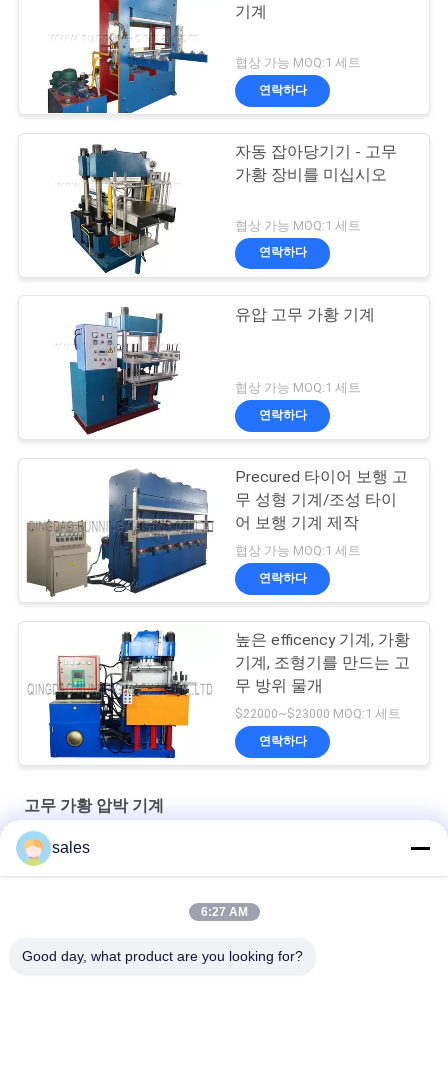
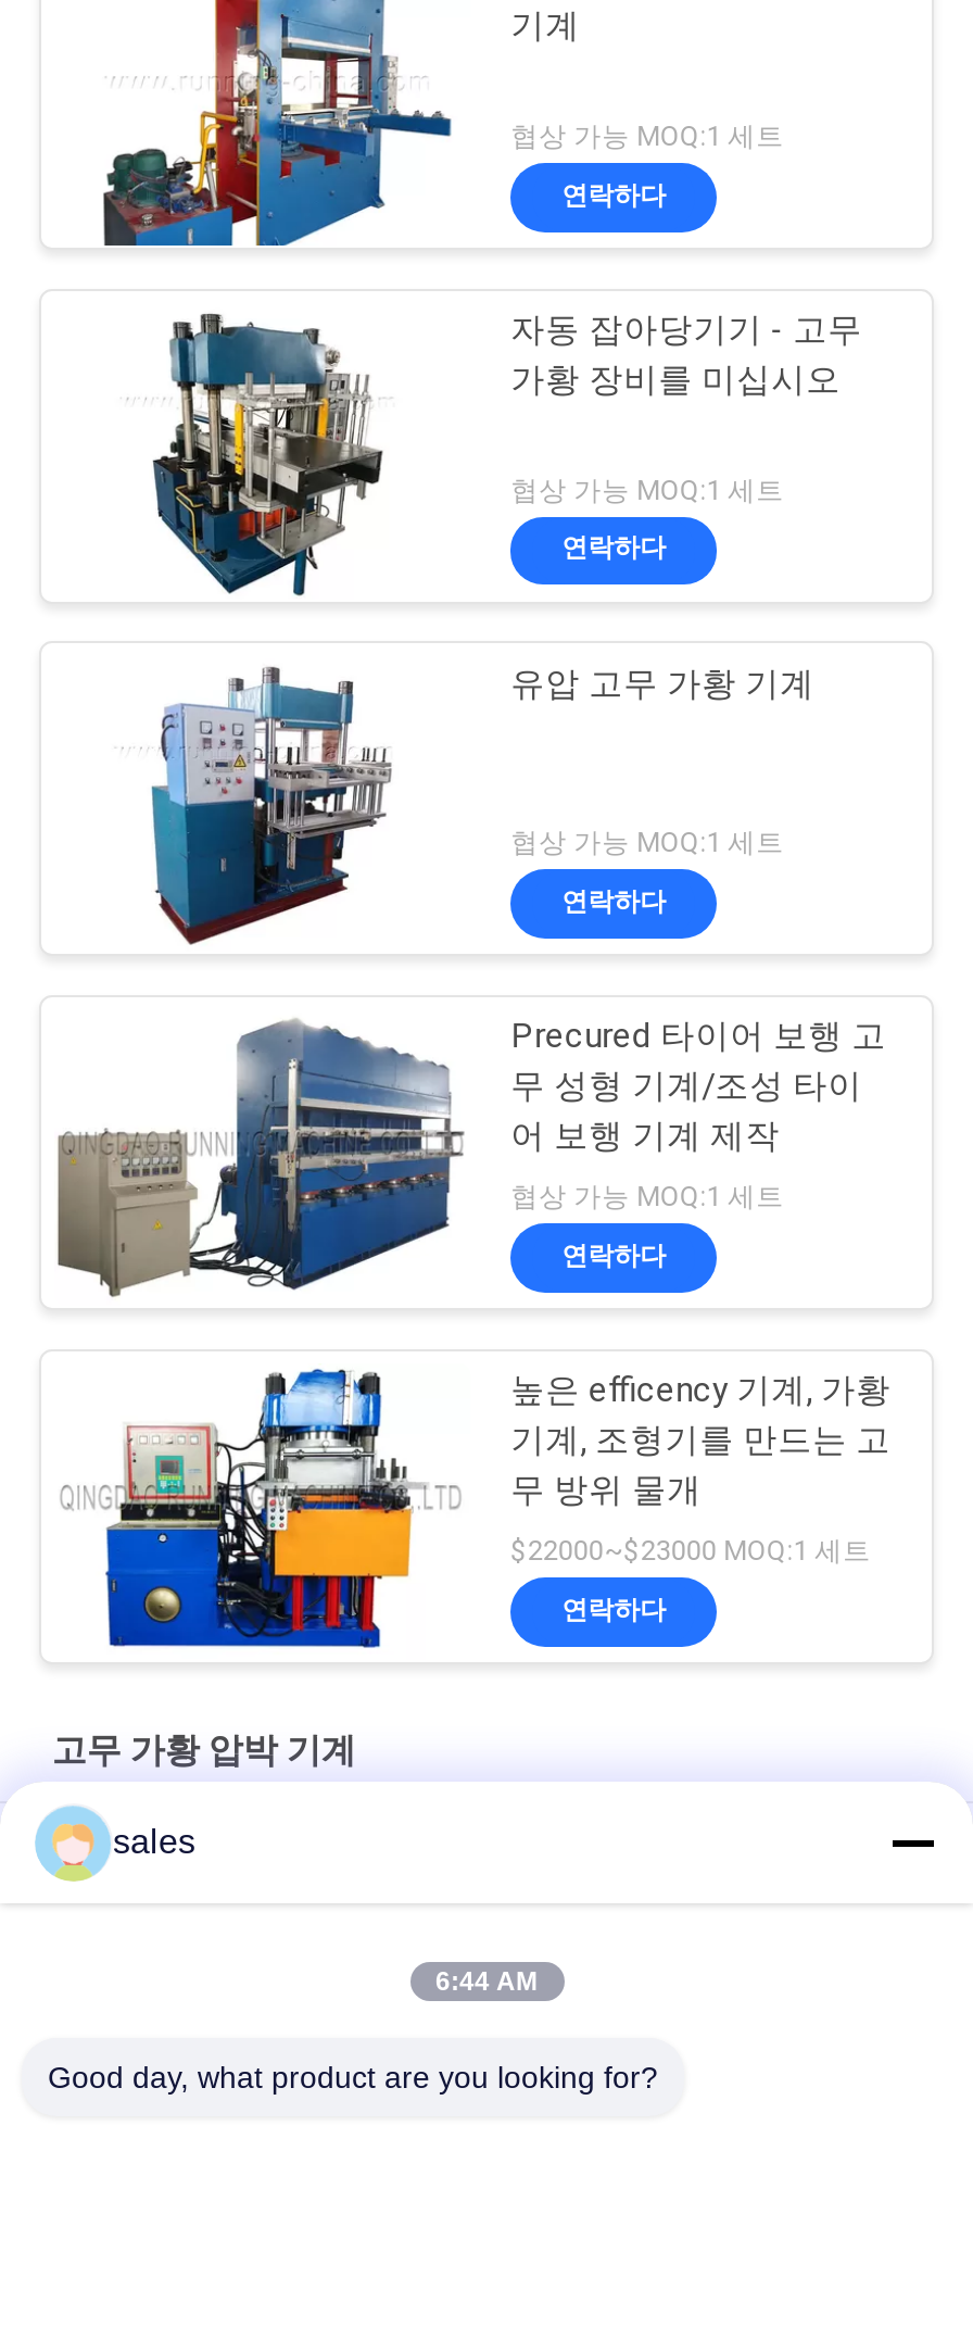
- 6:27 AM
+ 6:44 AM
